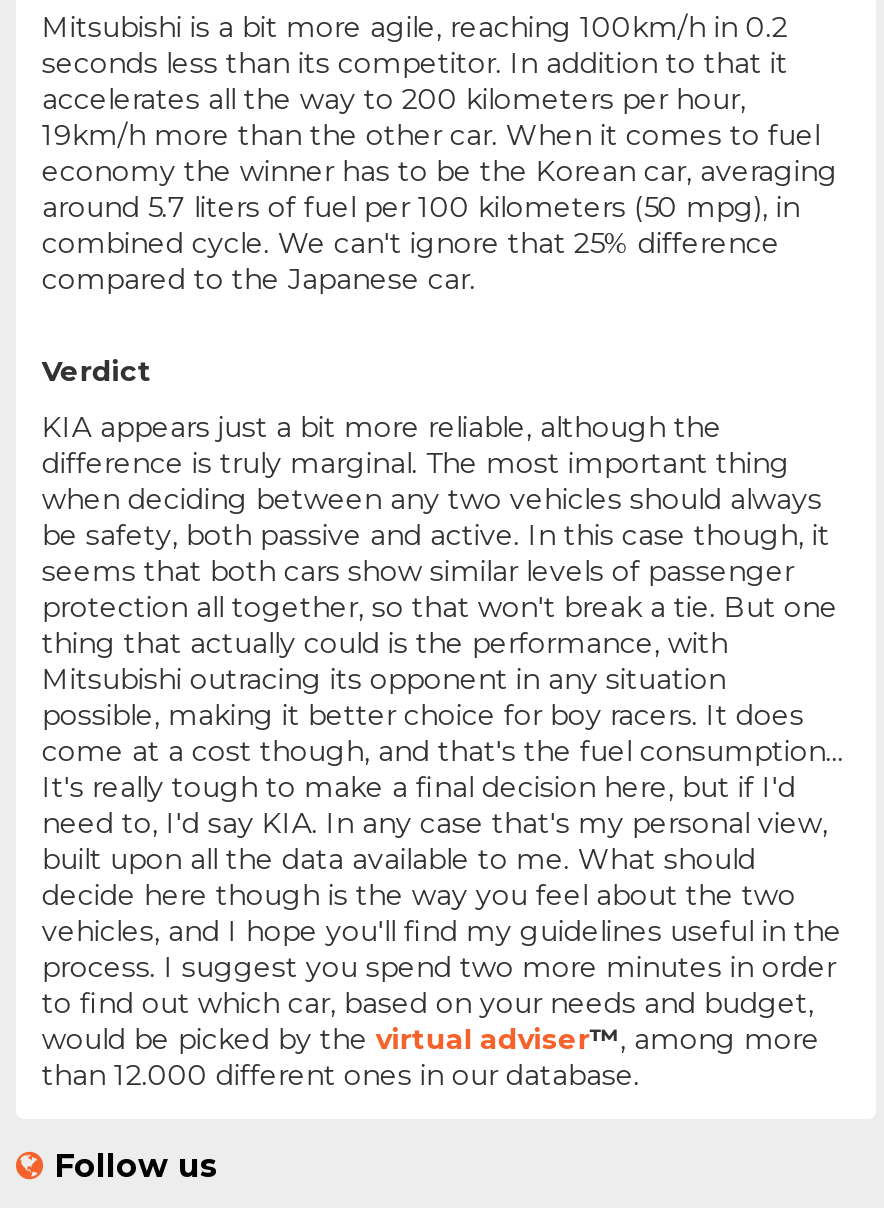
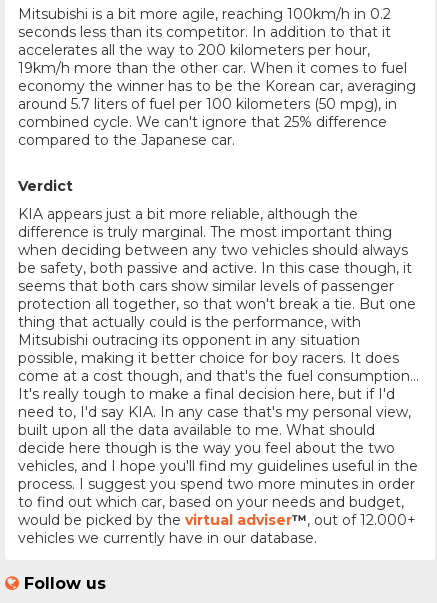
- would be picked by the virtual adviser™, among more
- than 12.000 different ones in our database.
+ would be picked by the virtual adviser™, out of 12.000+
+ vehicles we currently have in our database.
